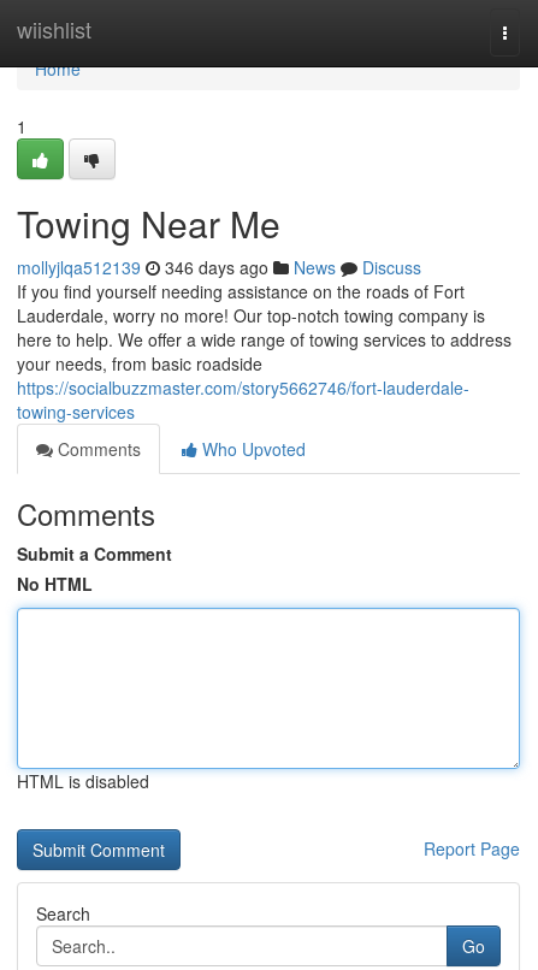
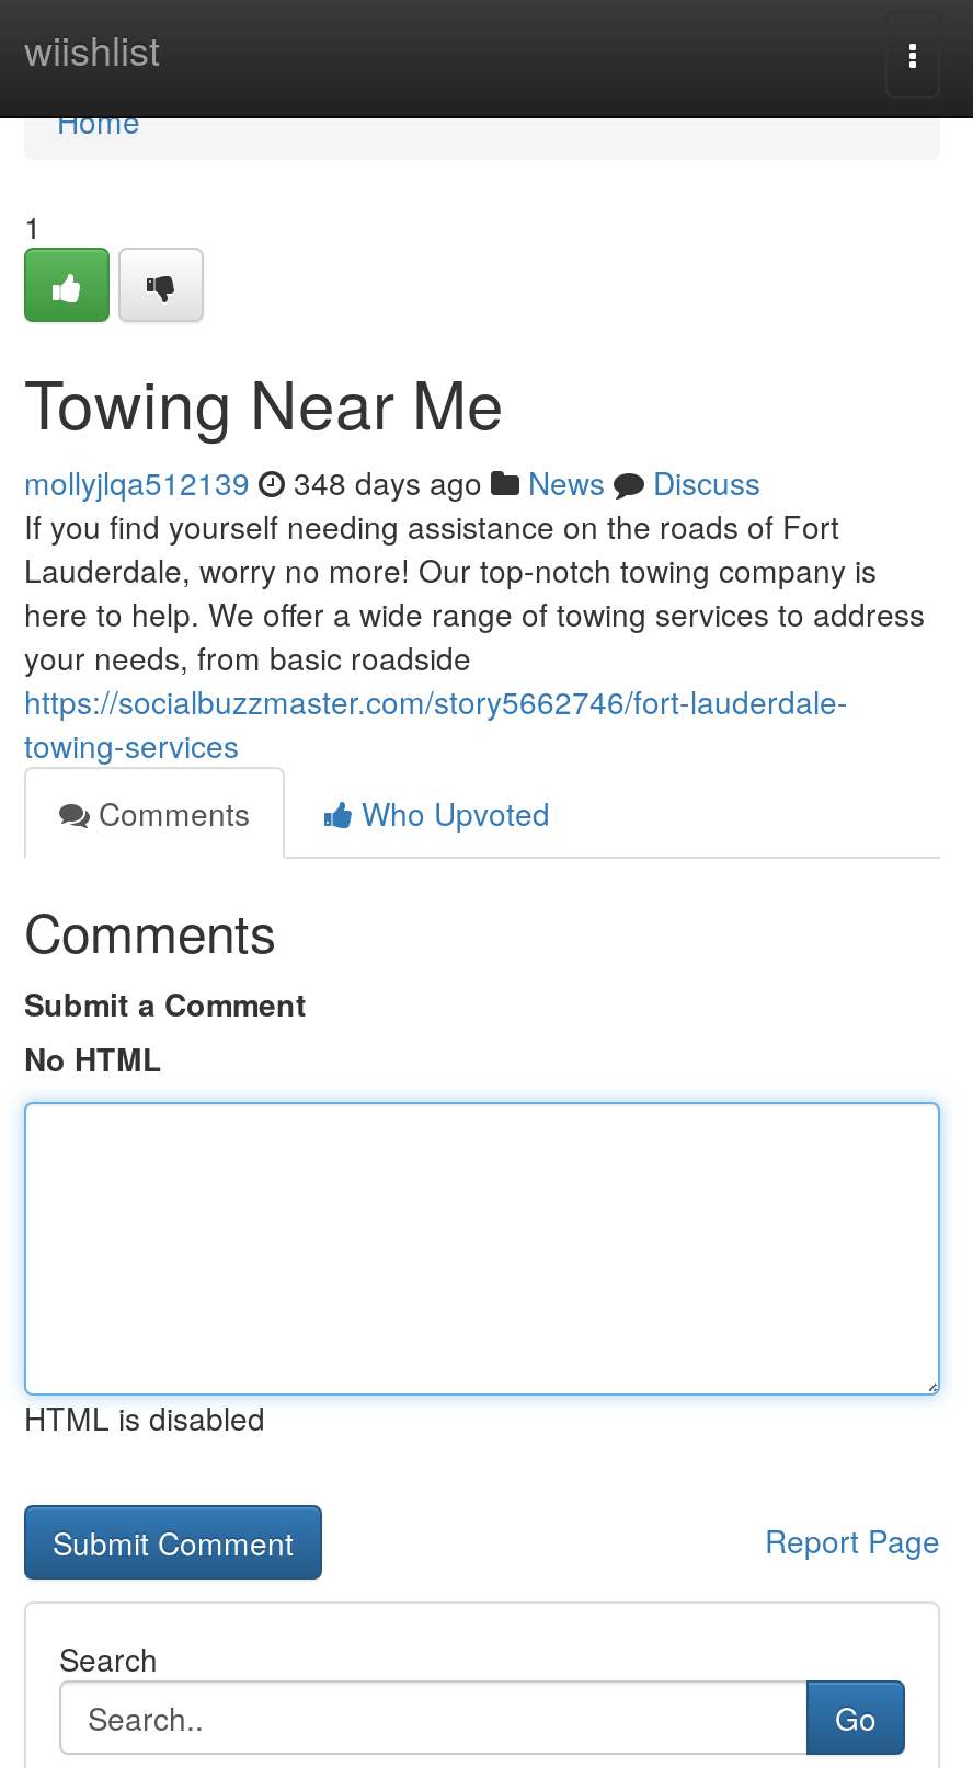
- mollyjlqa512139 346 days ago News Discuss
+ mollyjlqa512139 348 days ago News Discuss
